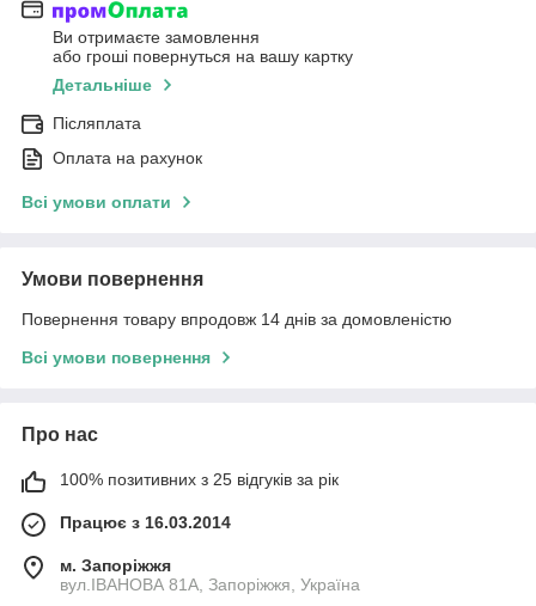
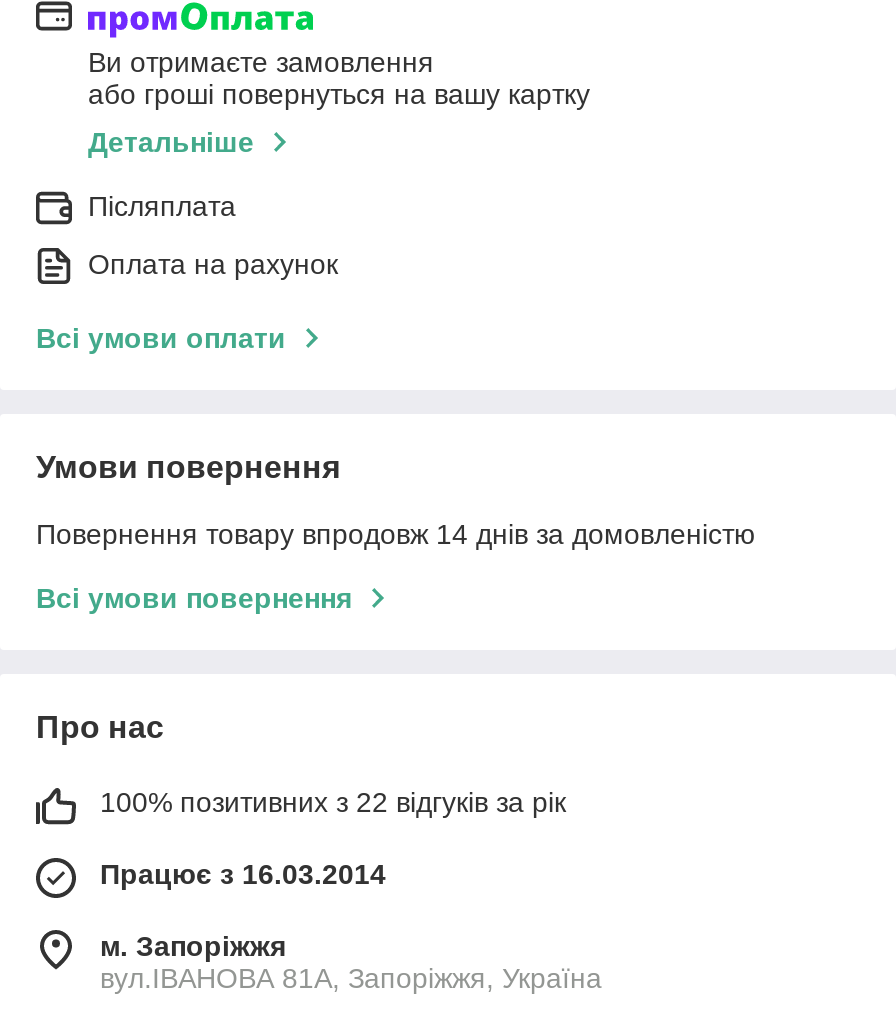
- 100% позитивних з 25 відгуків за рік
+ 100% позитивних з 22 відгуків за рік
